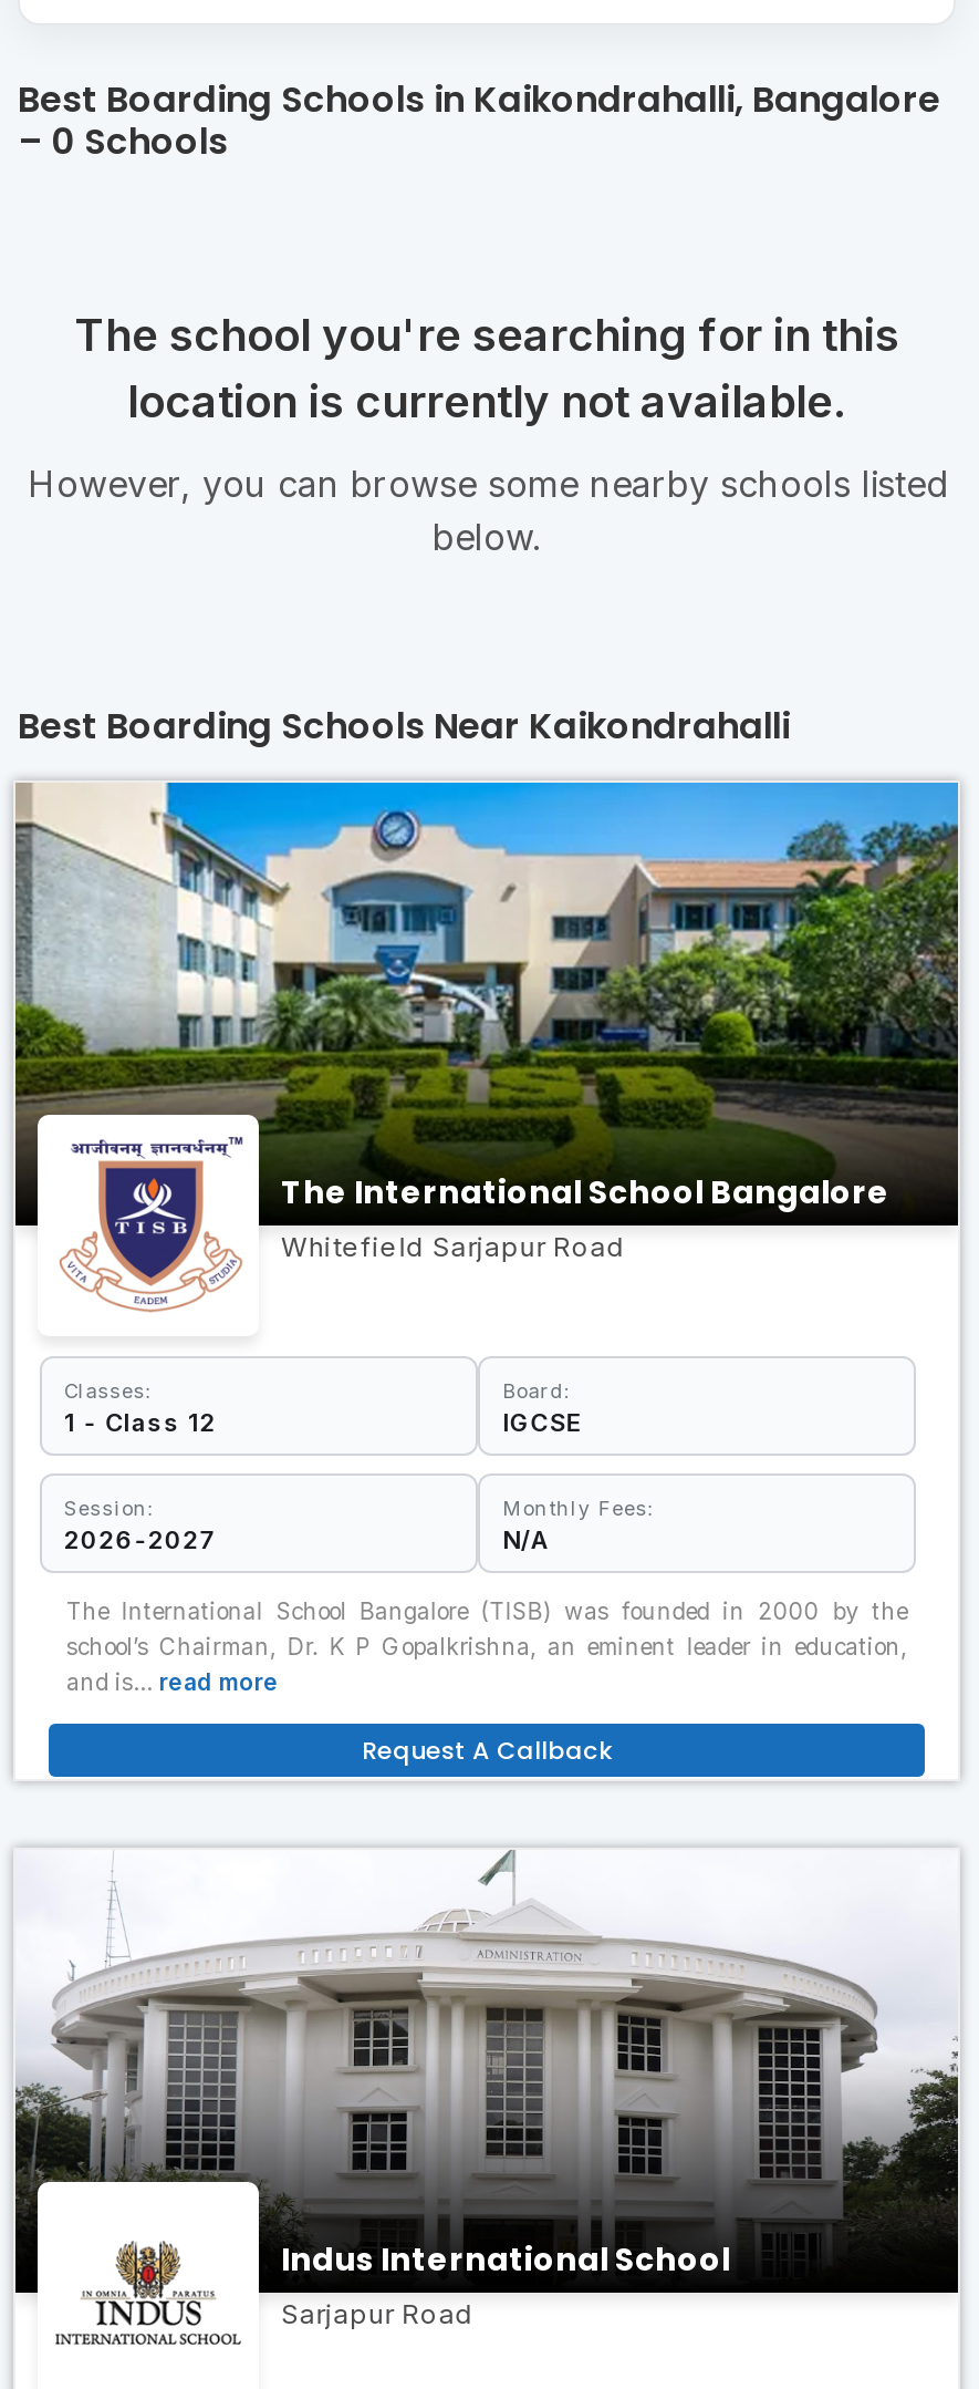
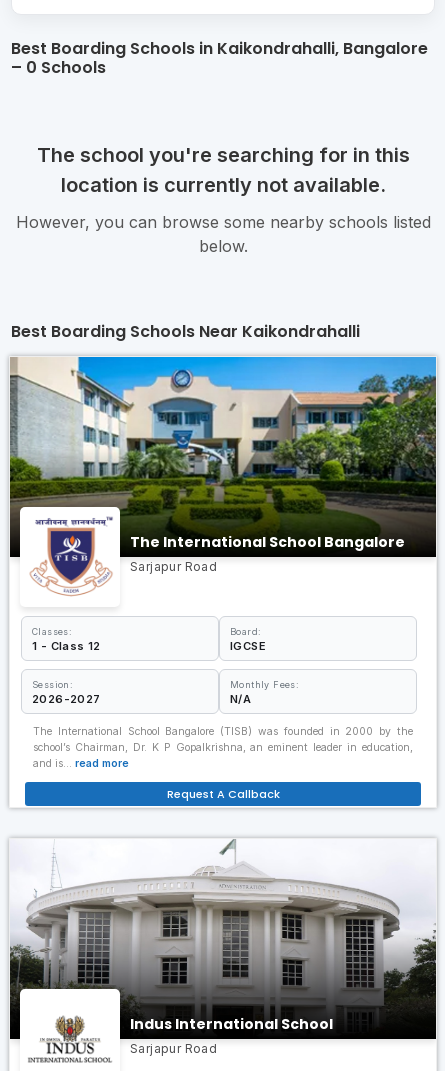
- Whitefield Sarjapur Road
+ Sarjapur Road
